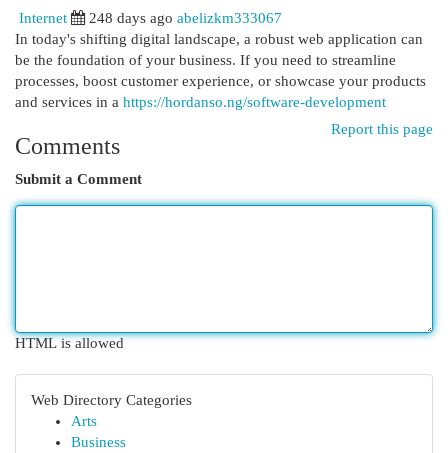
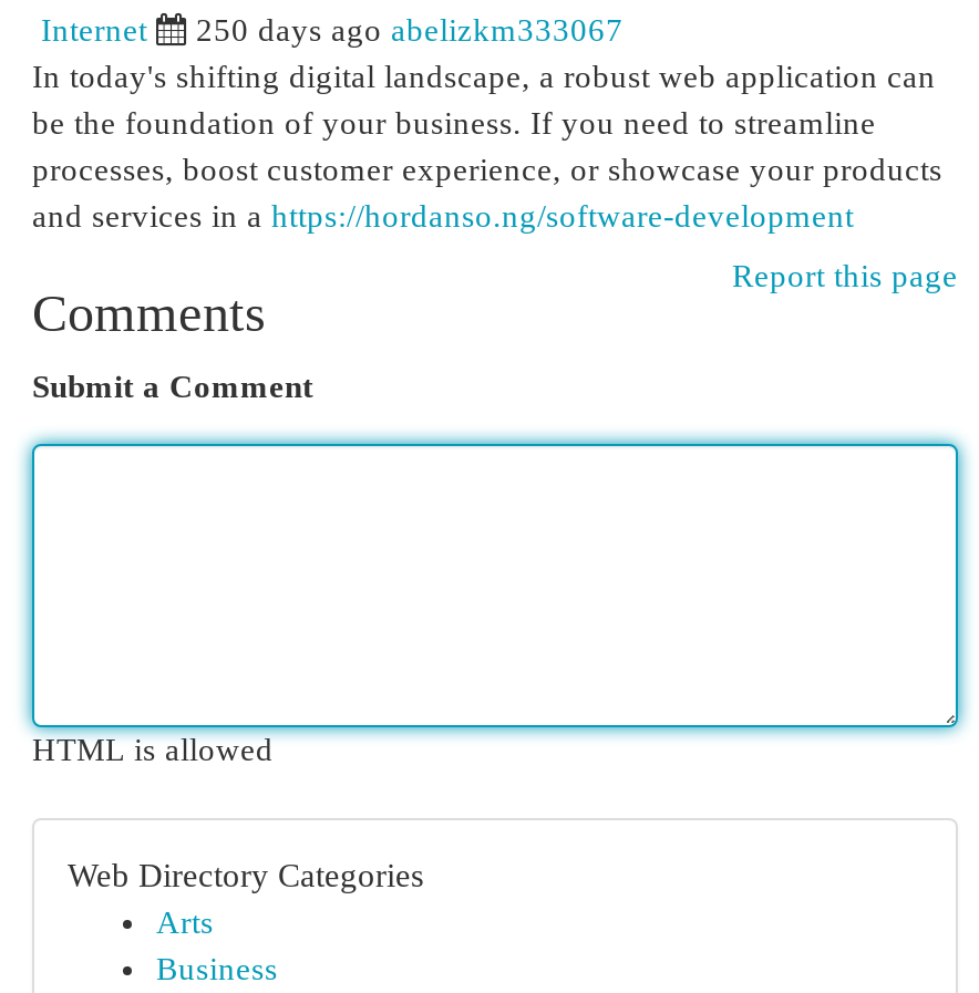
- 248 days ago abelizkm333067
+ 250 days ago abelizkm333067
